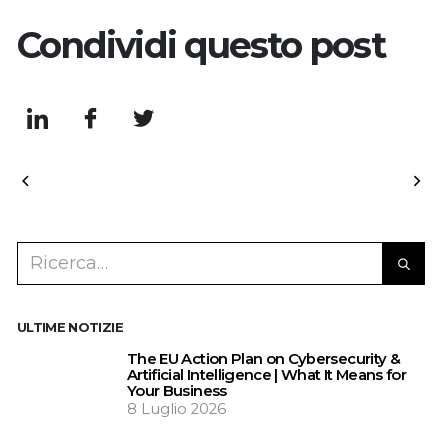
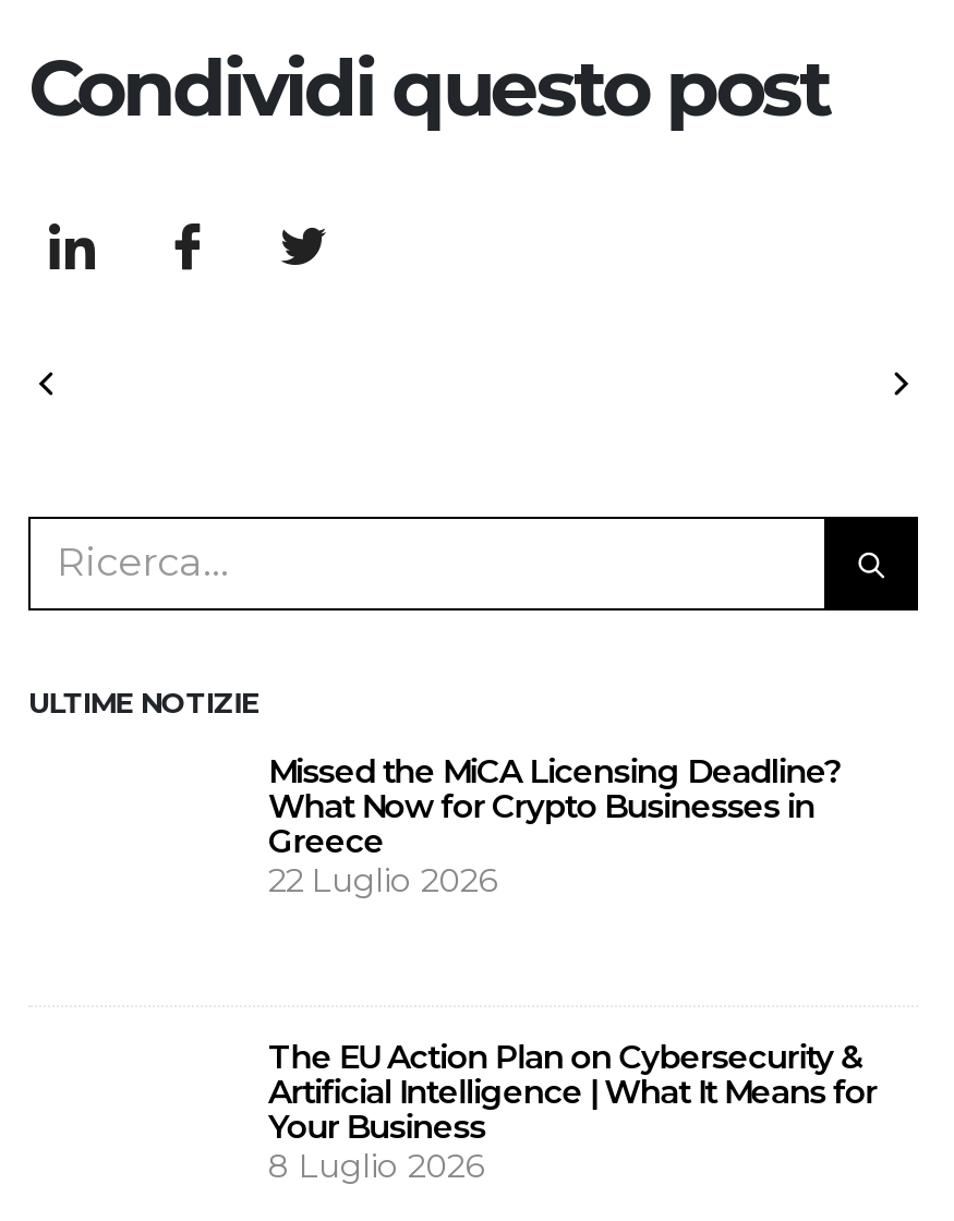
+ Missed the MiCA Licensing Deadline?
+ What Now for Crypto Businesses in
+ Greece
+ 22 Luglio 2026
